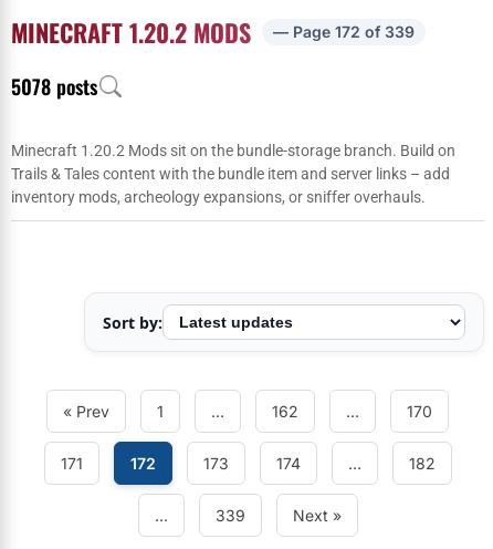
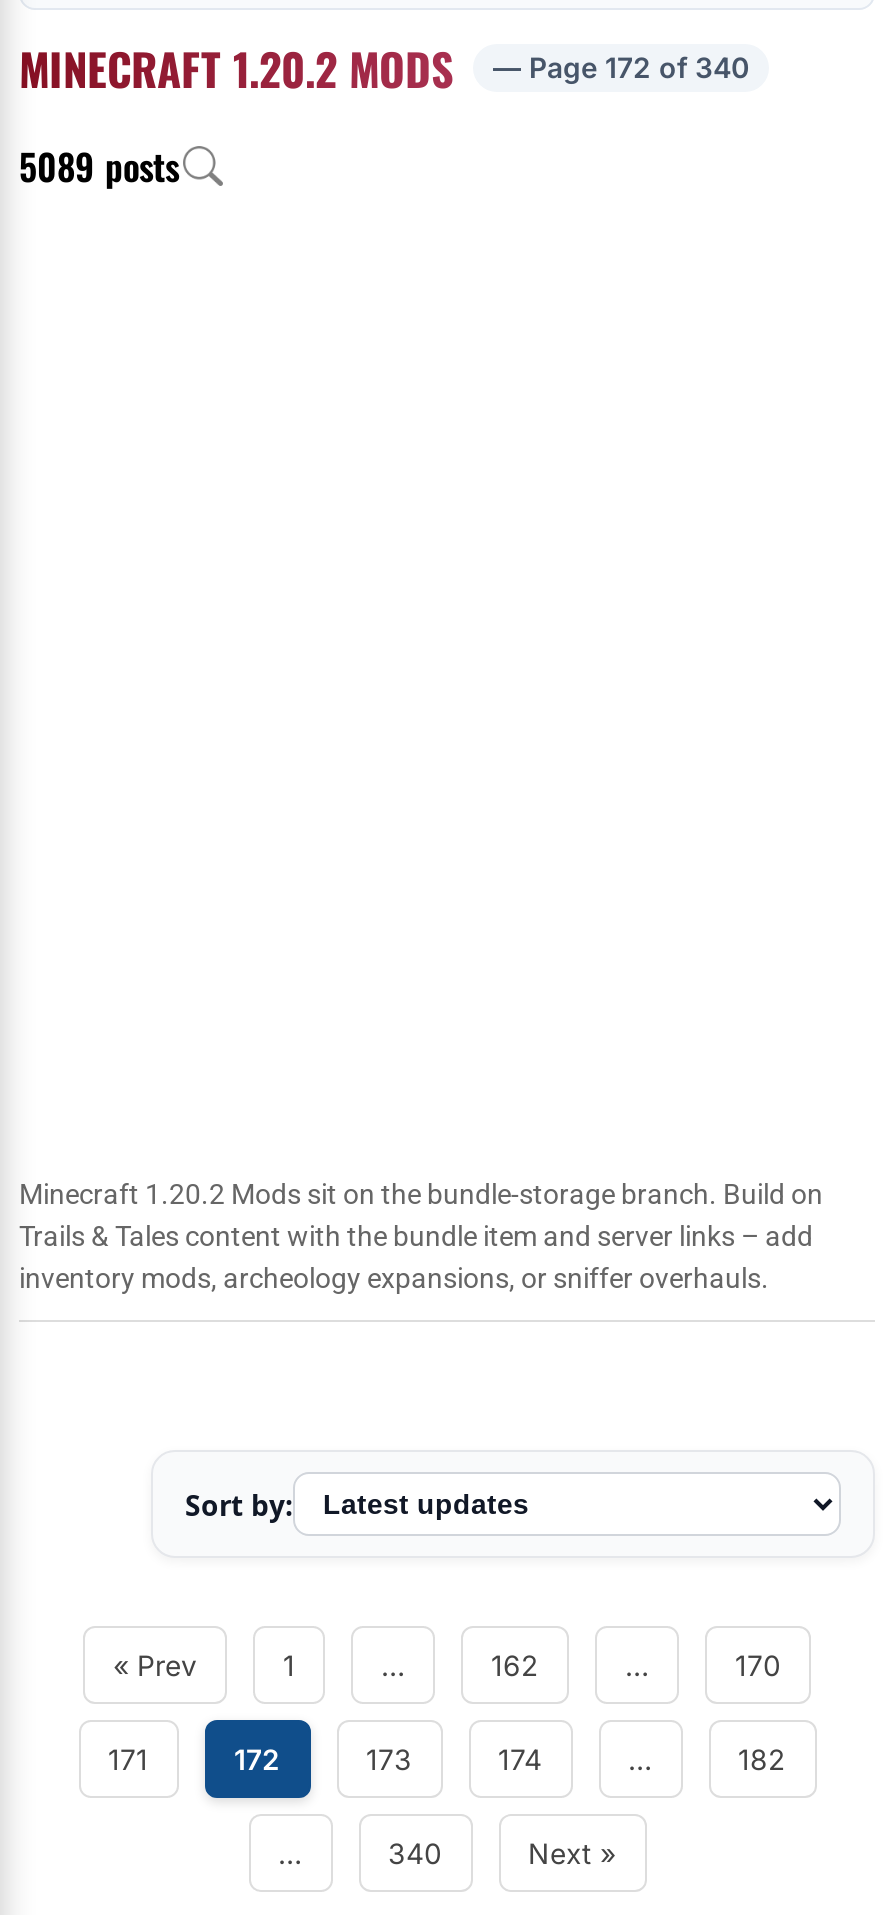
- MINECRAFT 1.20.2 MODS — Page 172 of 339
+ MINECRAFT 1.20.2 MODS — Page 172 of 340

- 5078 posts
+ 5089 posts

- 339
+ 340
